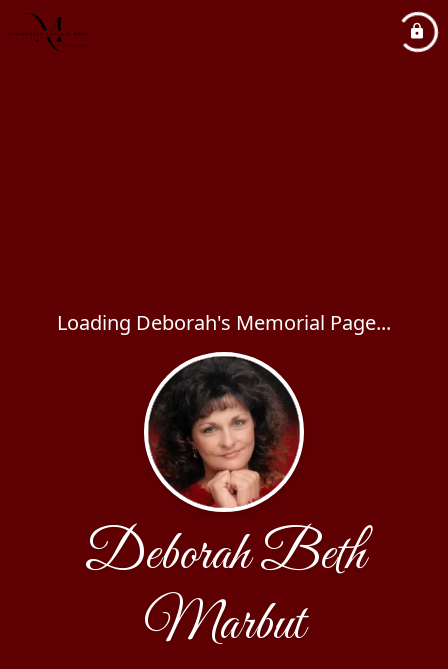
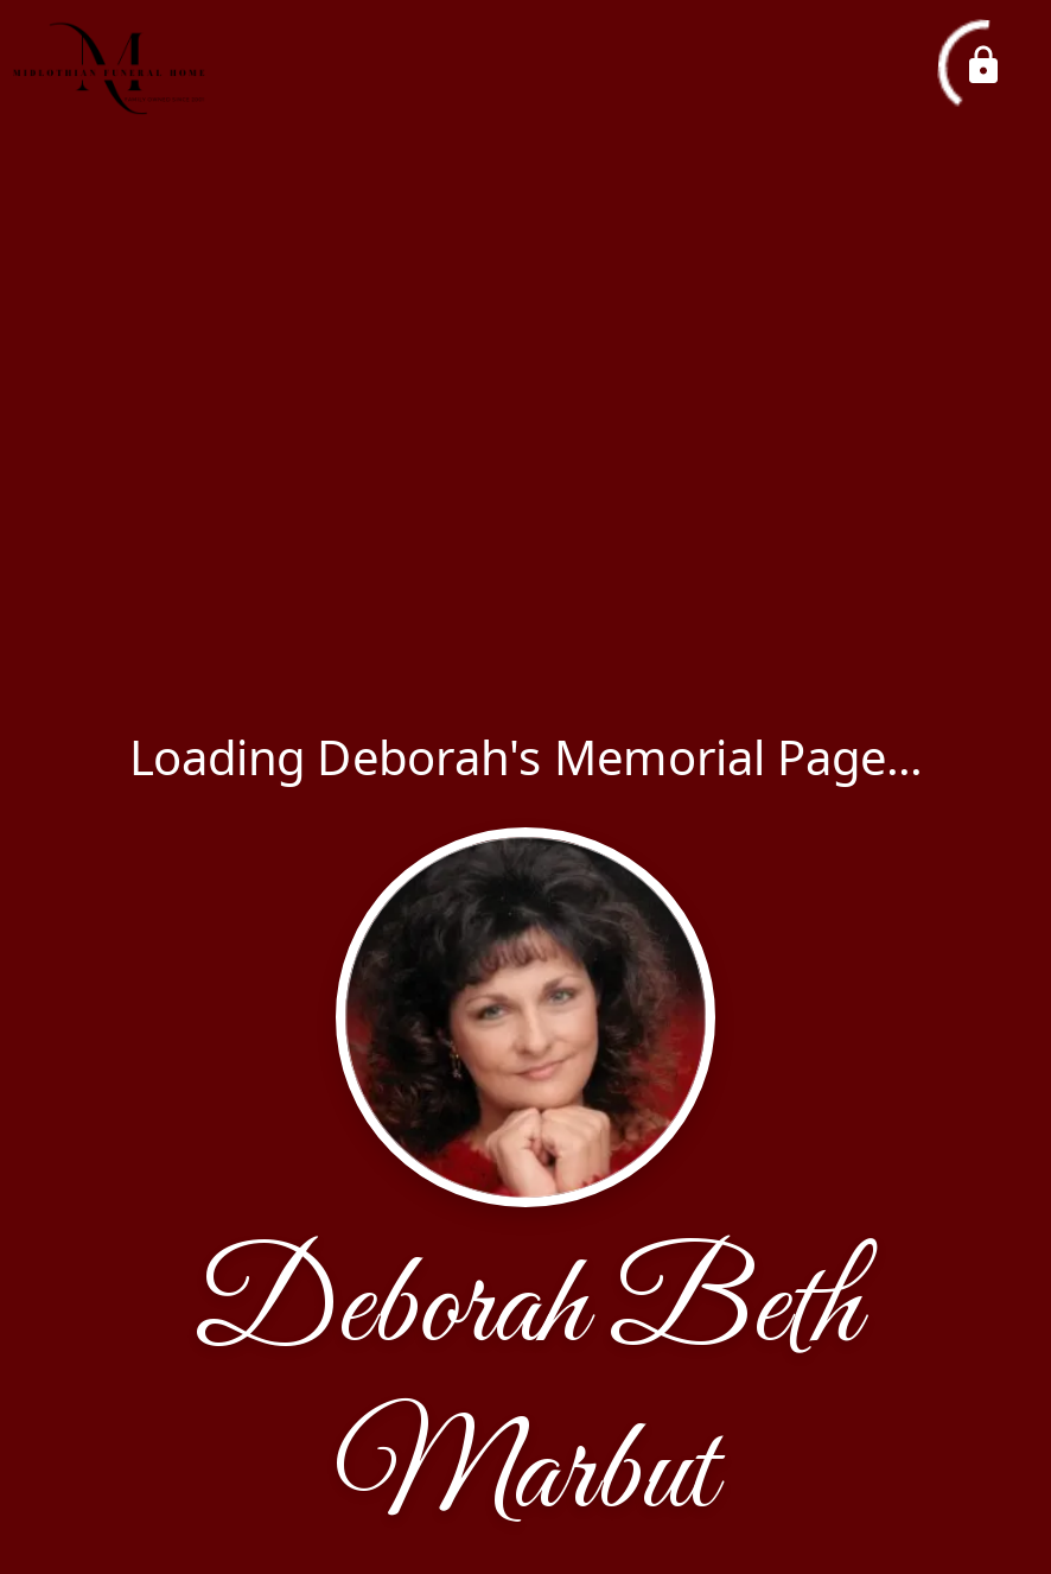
- [image]
+ [image]
